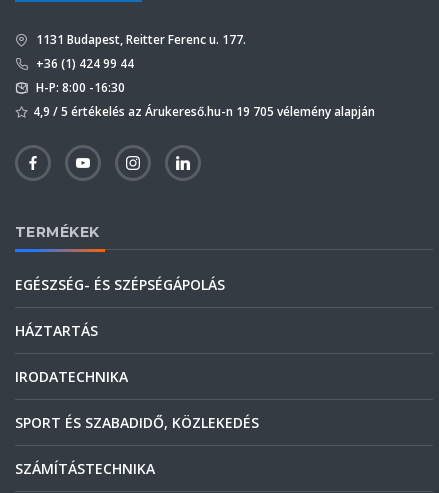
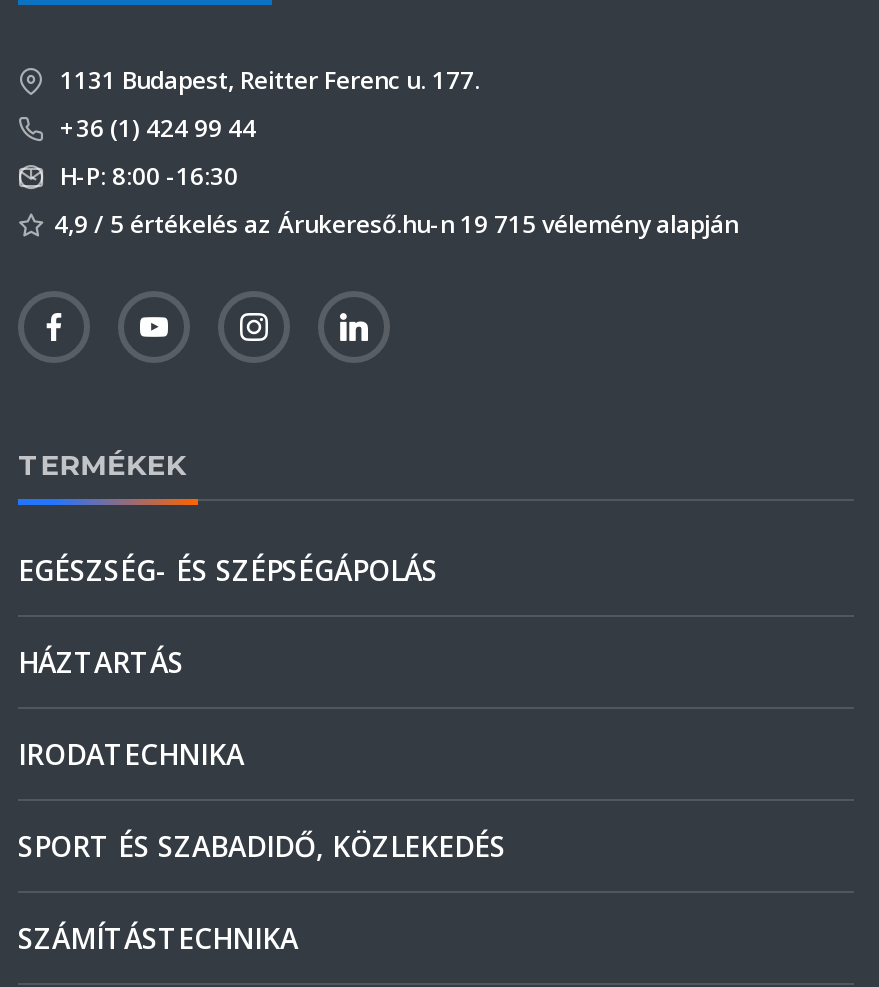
- 4,9 / 5 értékelés az Árukereső.hu-n 19 705 vélemény alapján
+ 4,9 / 5 értékelés az Árukereső.hu-n 19 715 vélemény alapján
